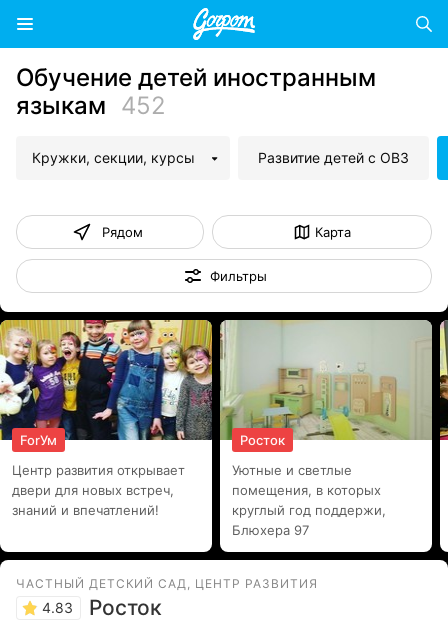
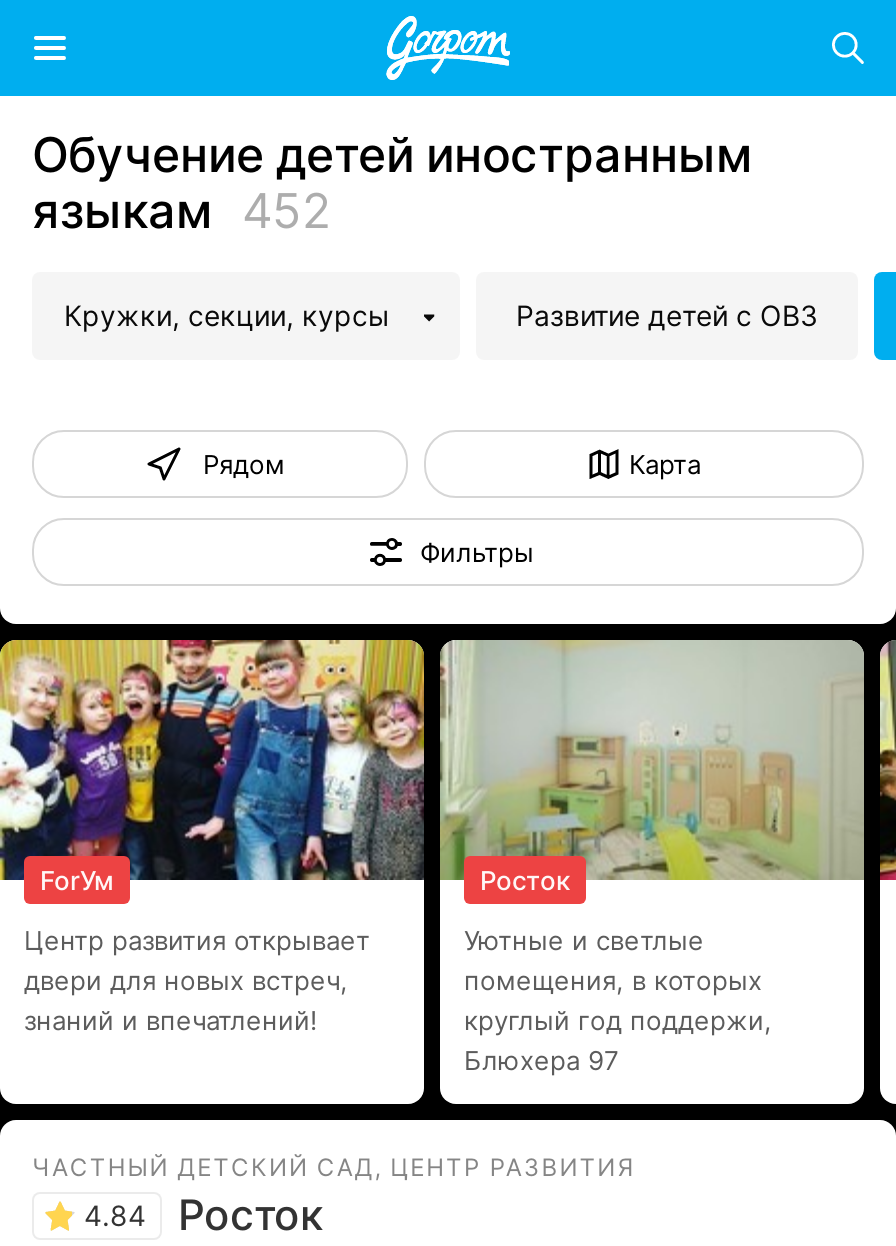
- 4.83 Росток
+ 4.84 Росток
